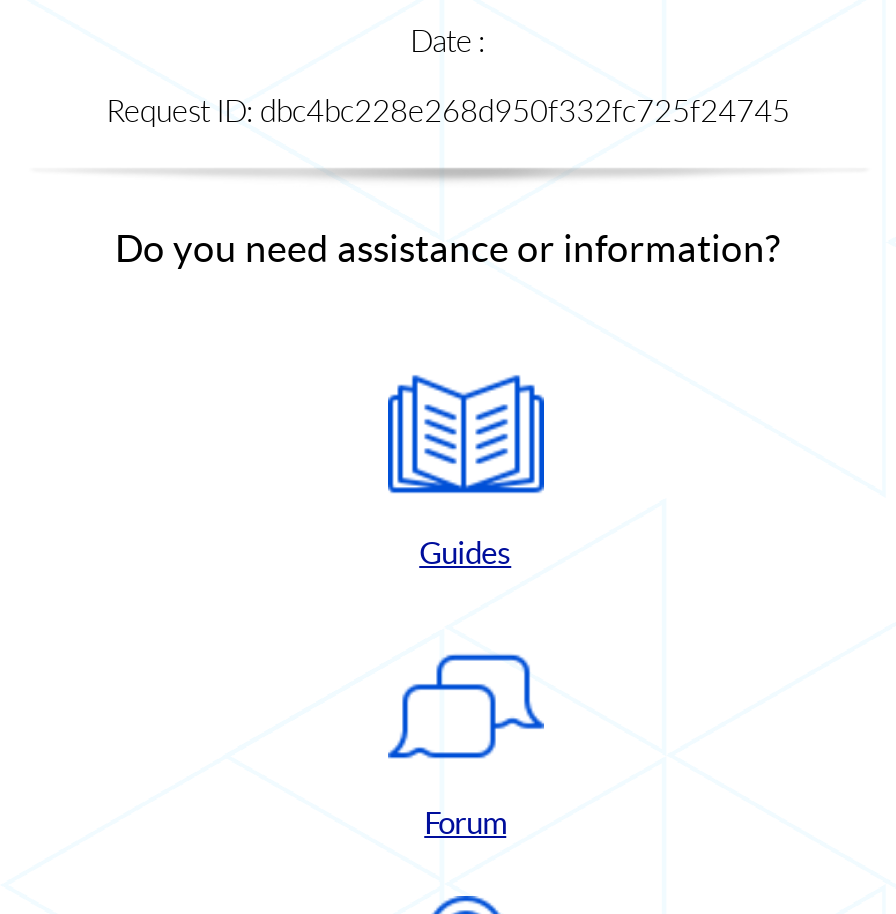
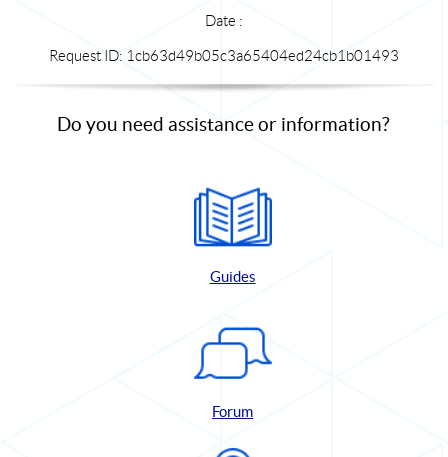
- Request ID: dbc4bc228e268d950f332fc725f24745
+ Request ID: 1cb63d49b05c3a65404ed24cb1b01493
